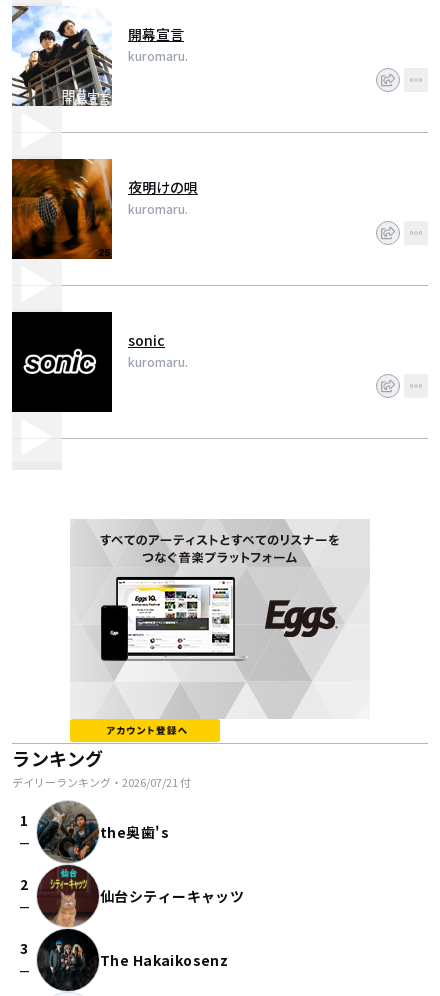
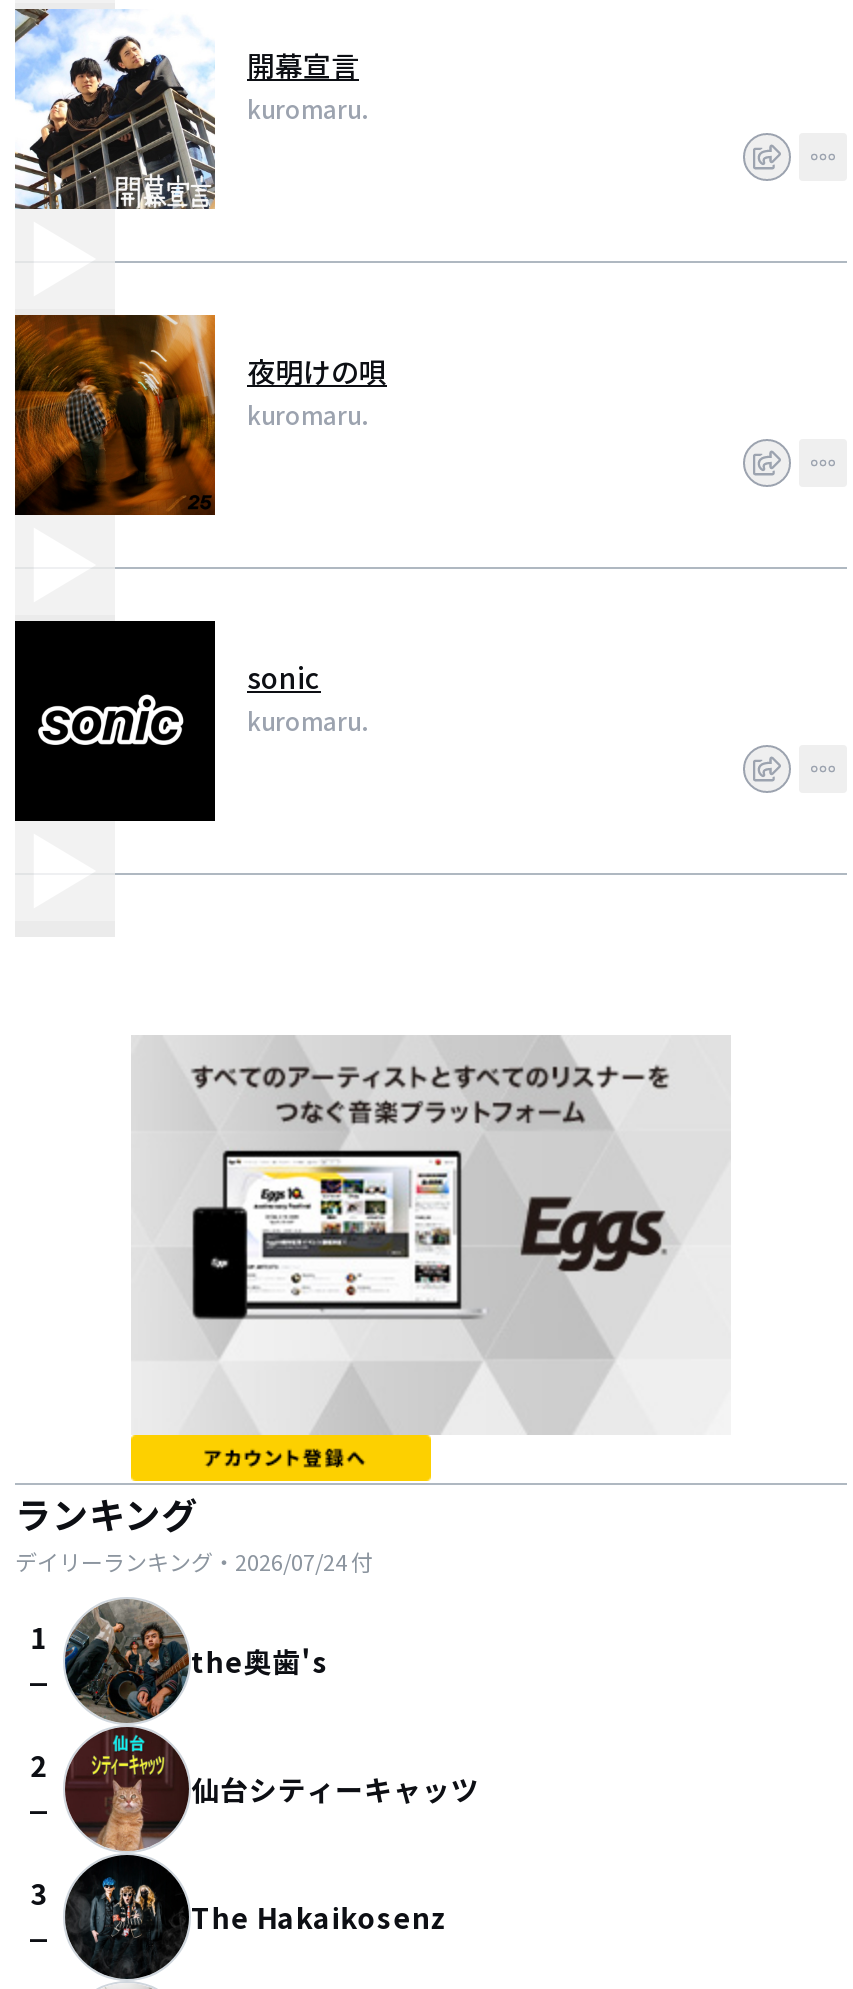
- デイリーランキング・2026/07/21付
+ デイリーランキング・2026/07/24付
